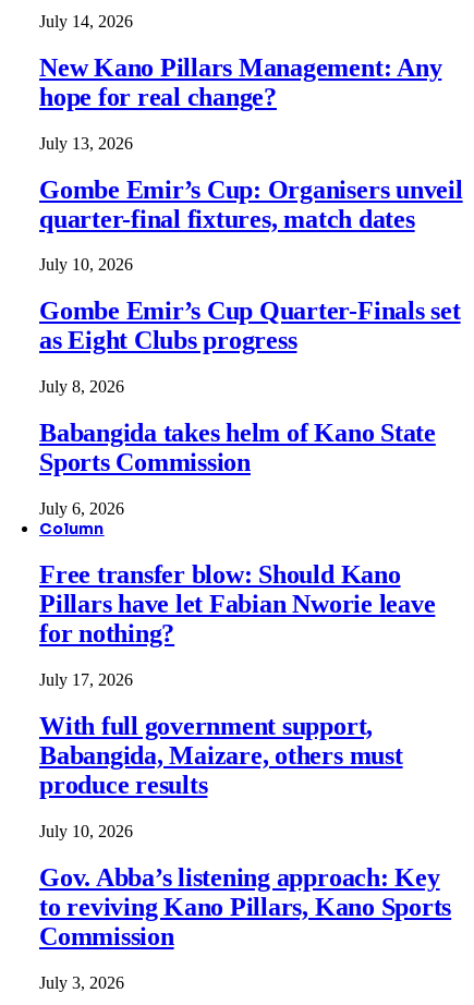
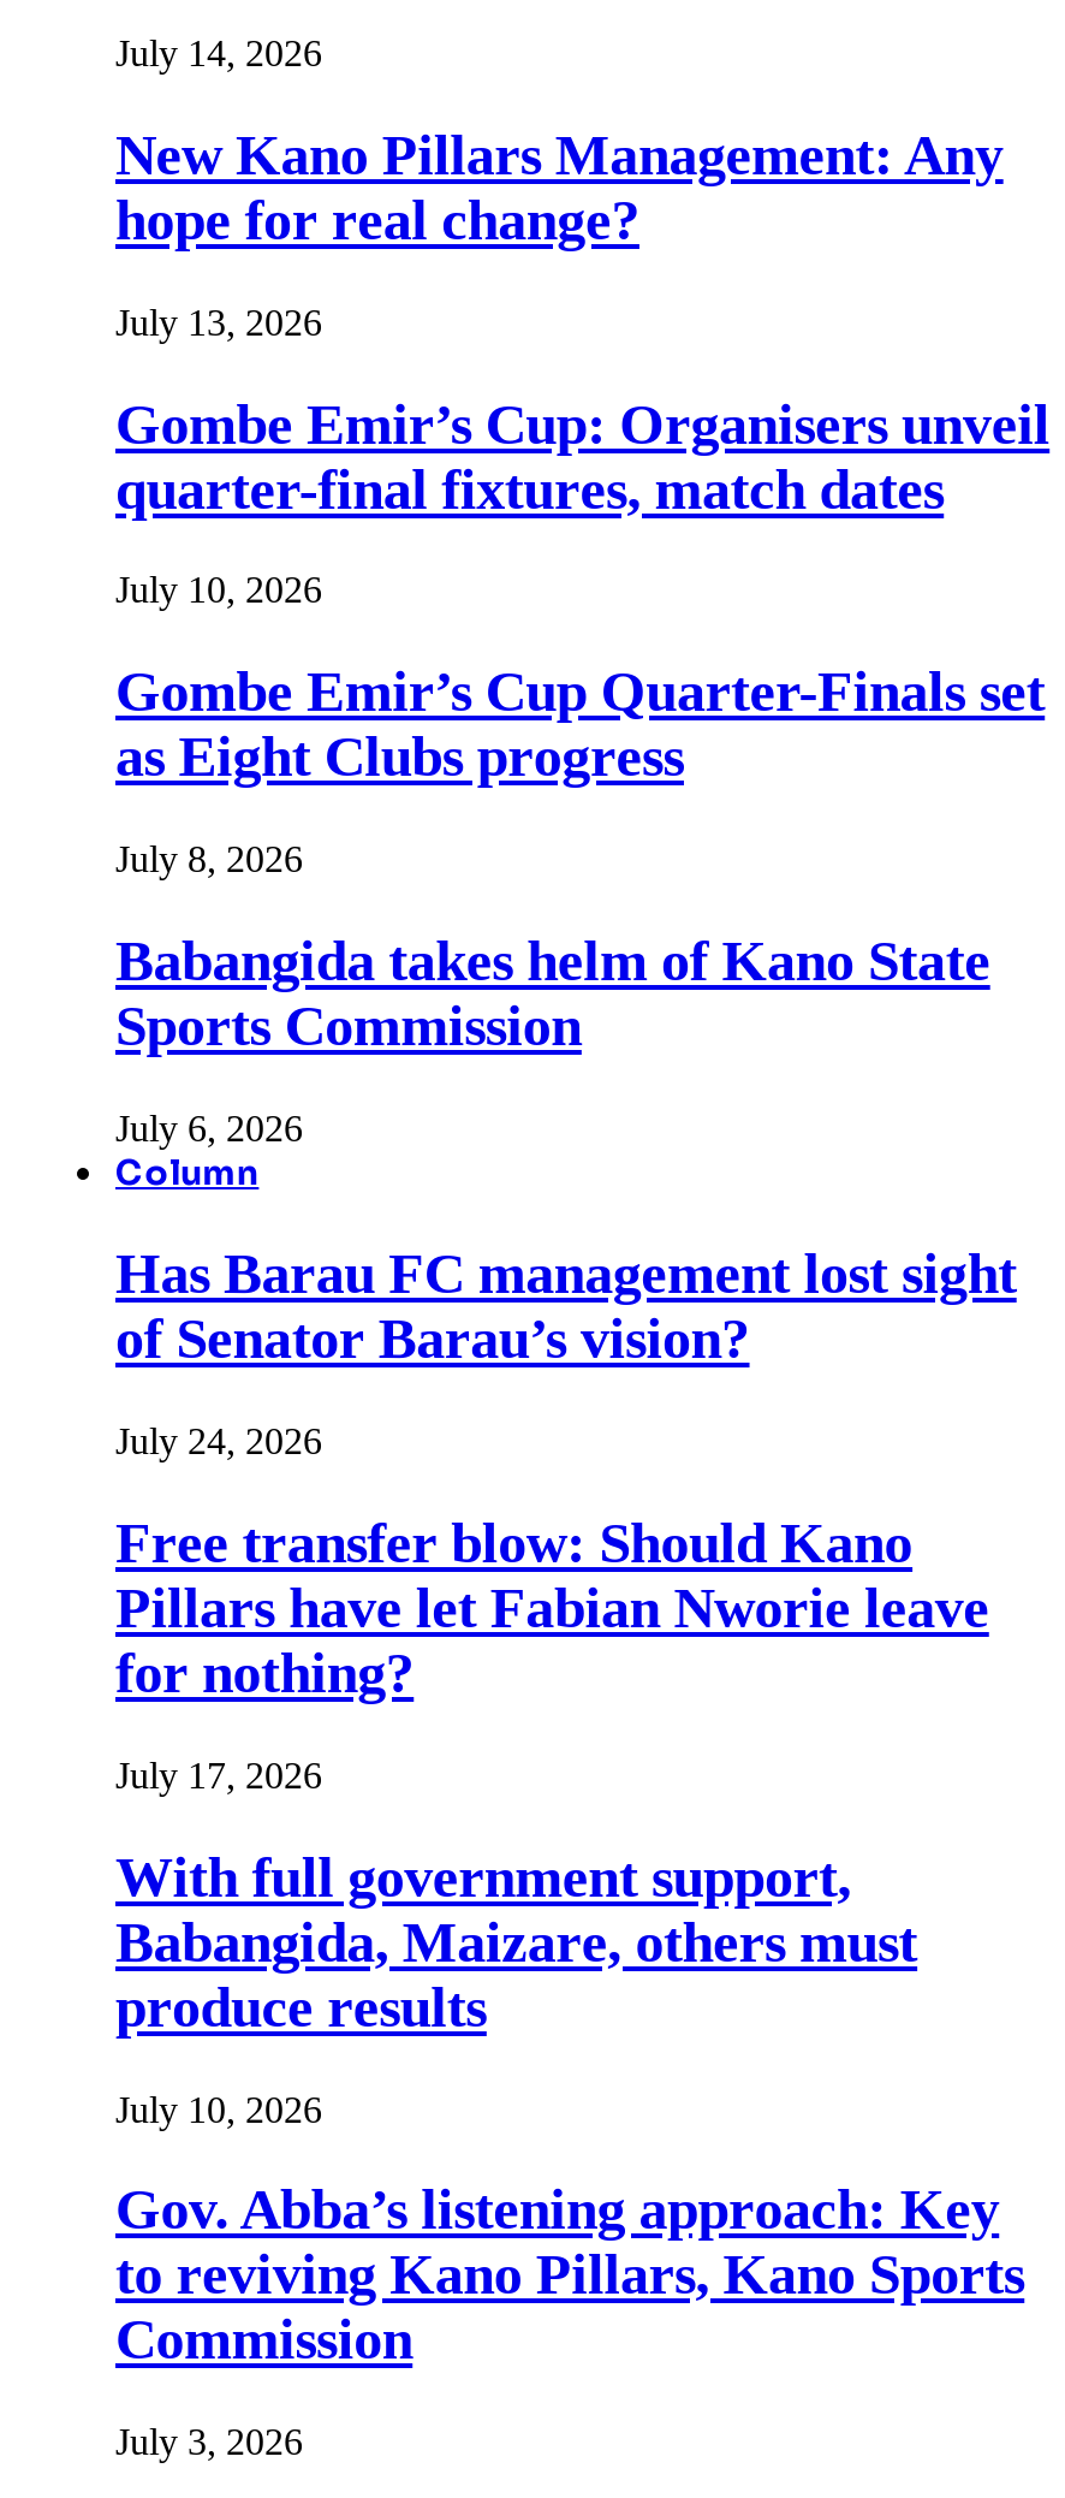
+ Has Barau FC management lost sight
+ of Senator Barau’s vision?
+ July 24, 2026
